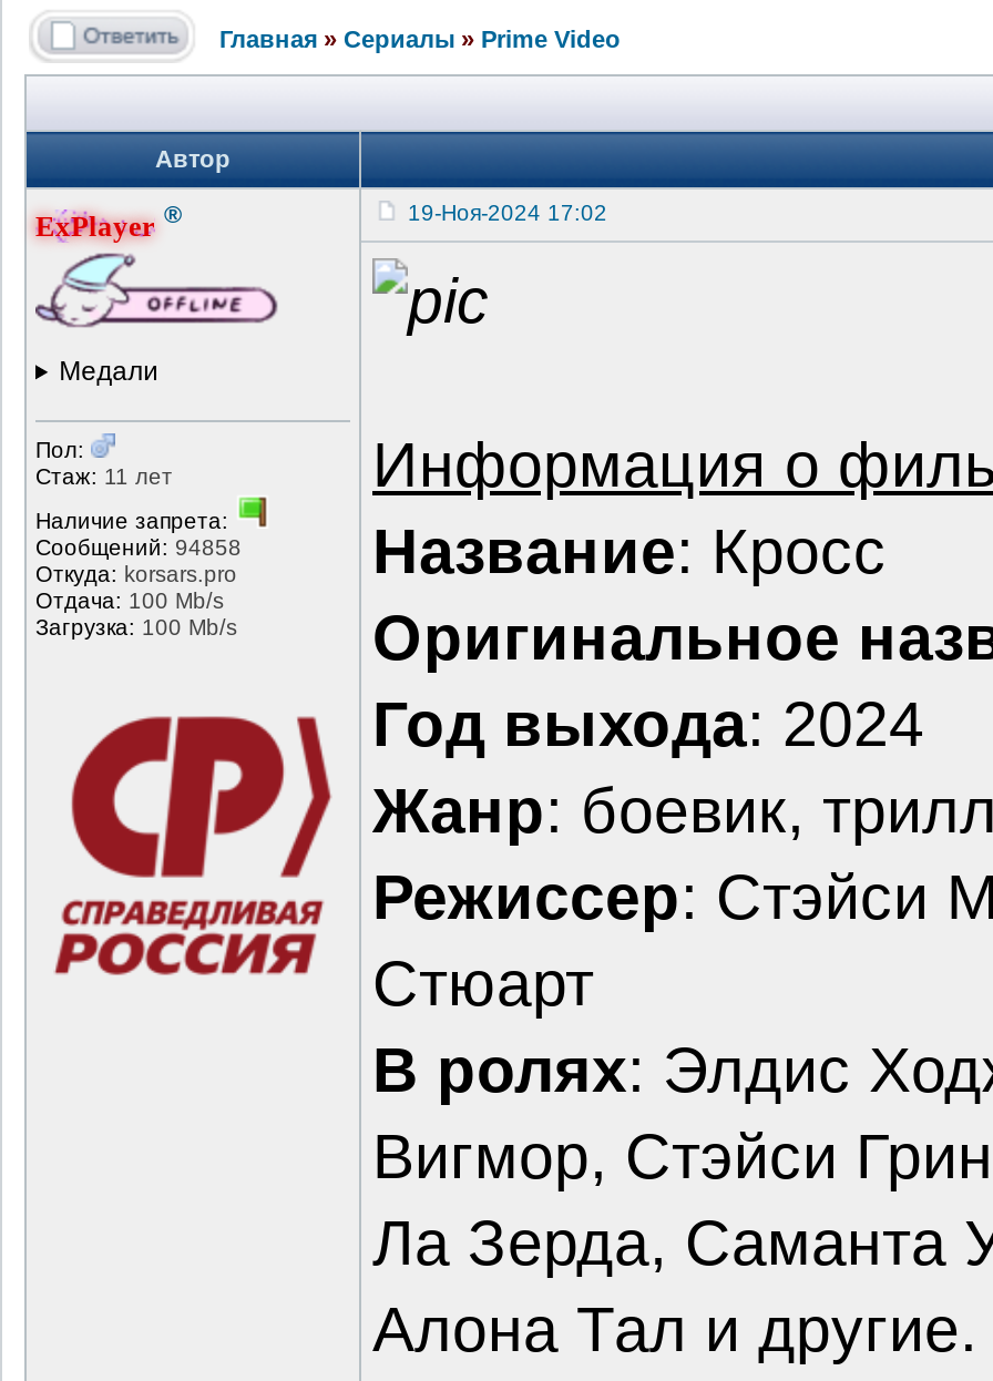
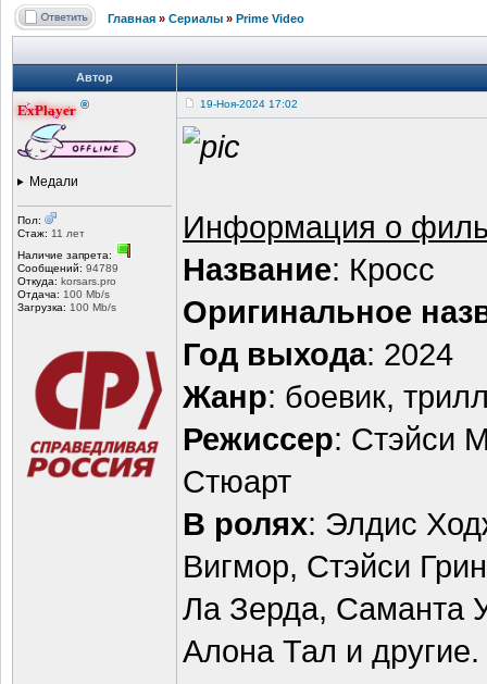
- Сообщений: 94858
+ Сообщений: 94789
